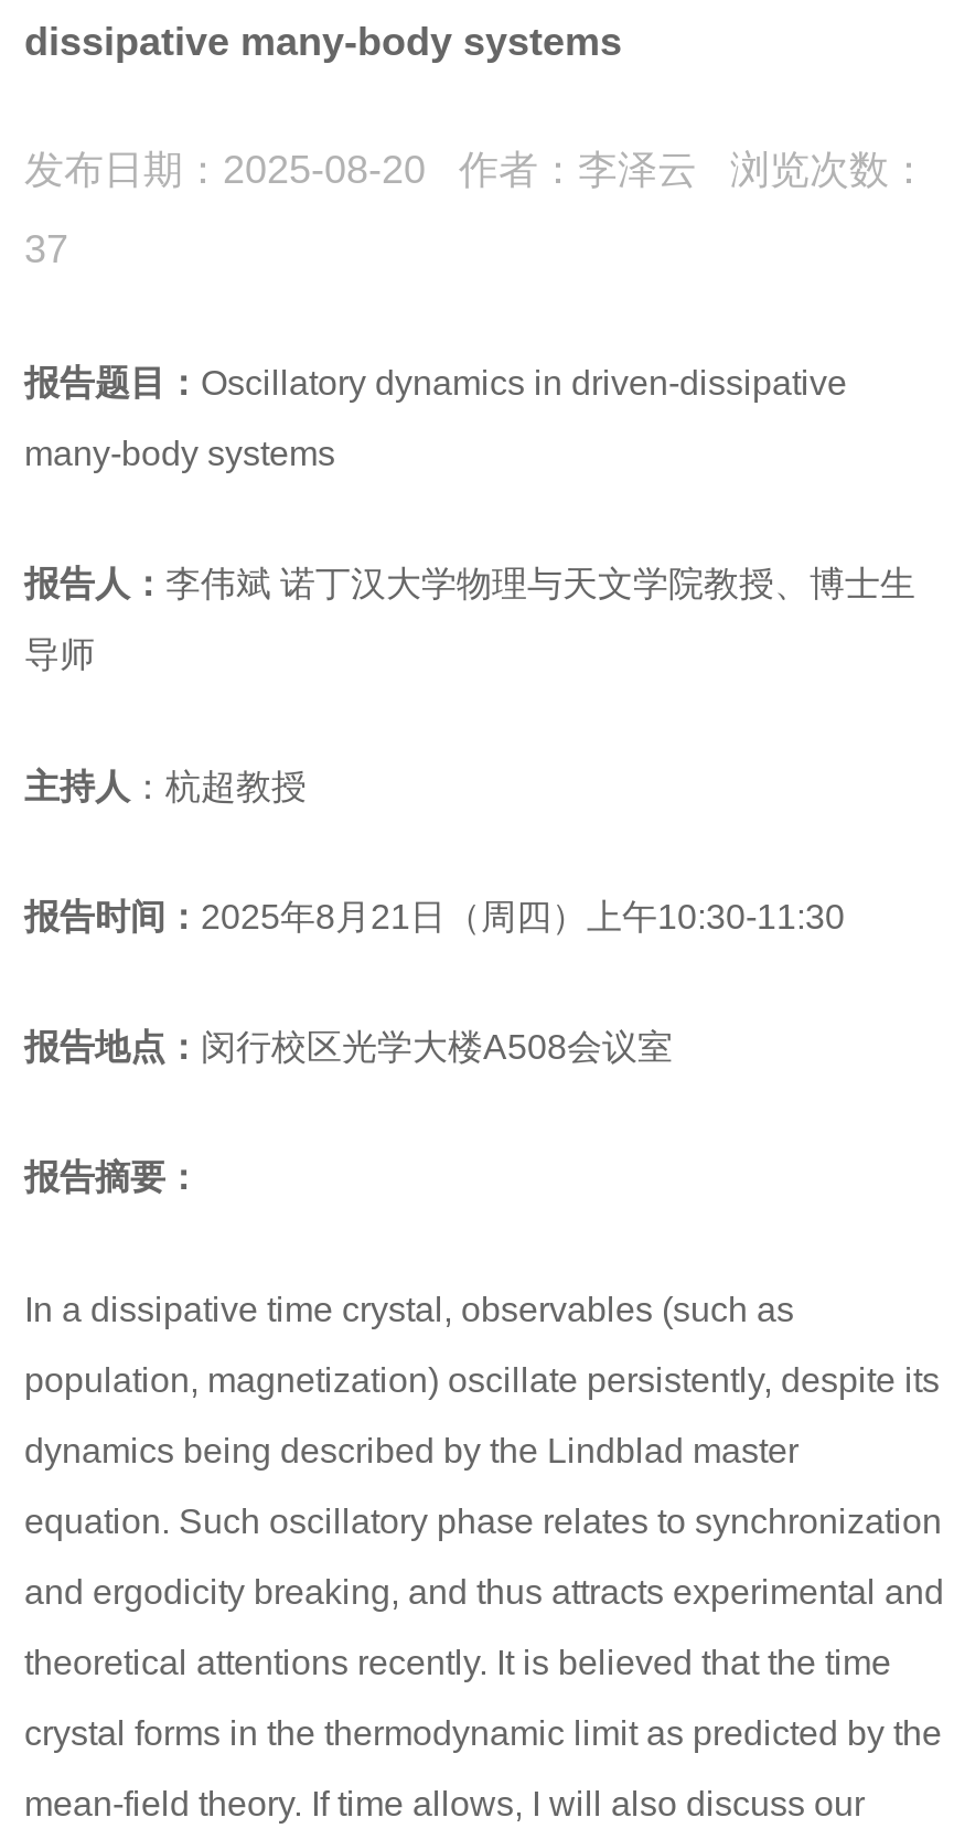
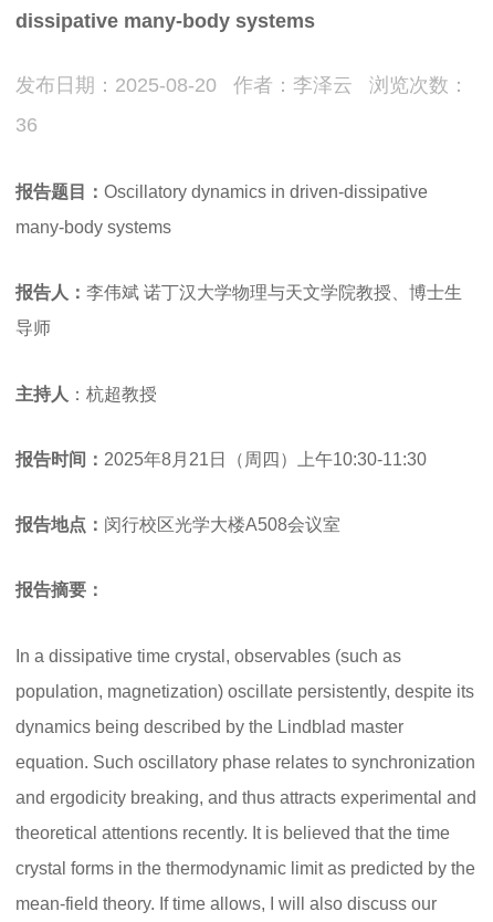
- 37
+ 36
